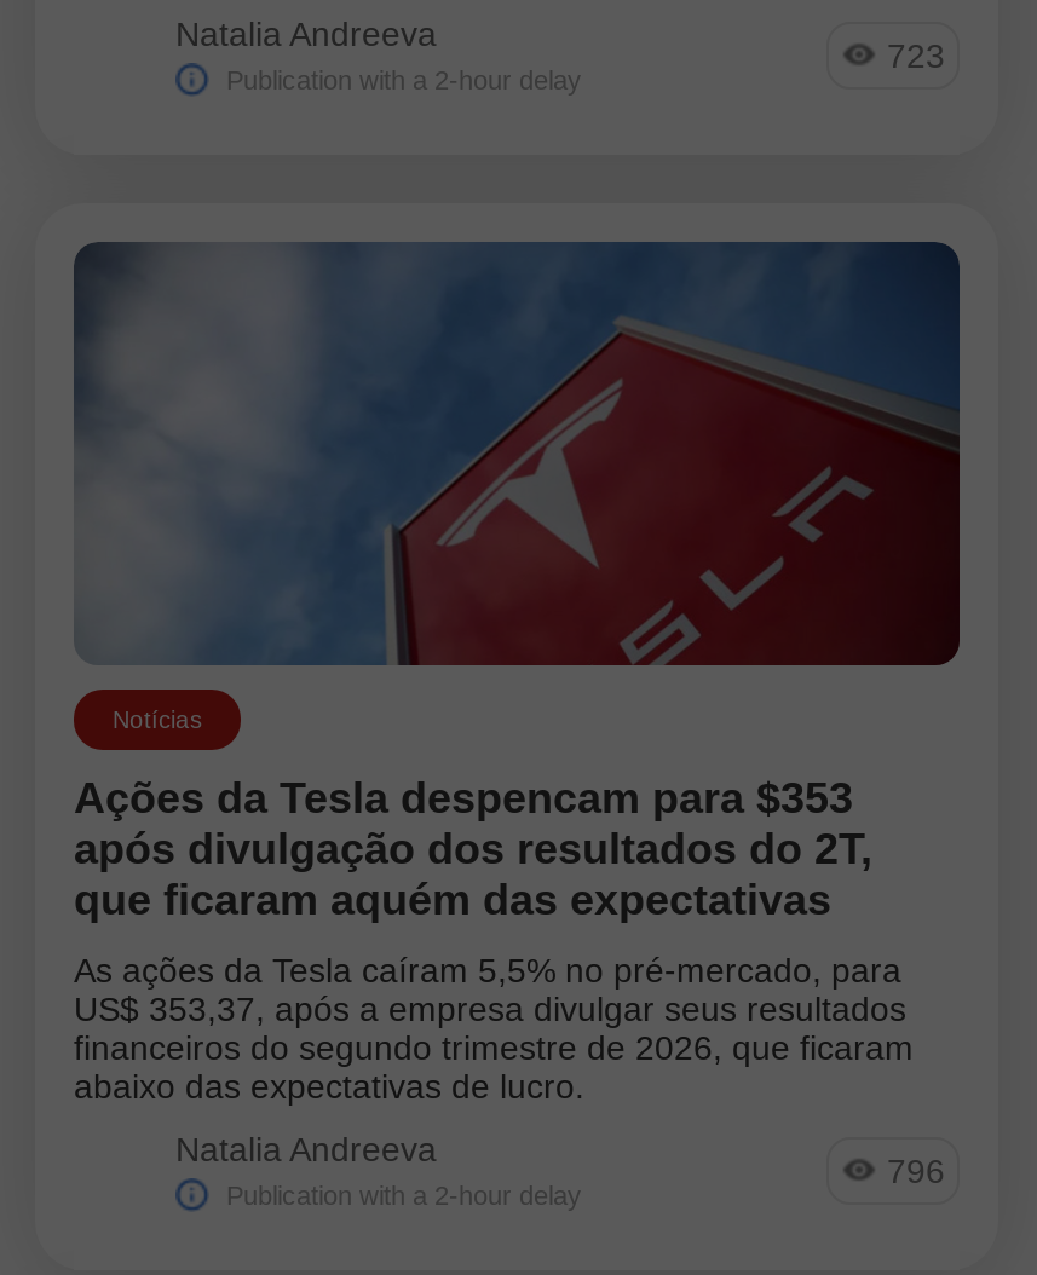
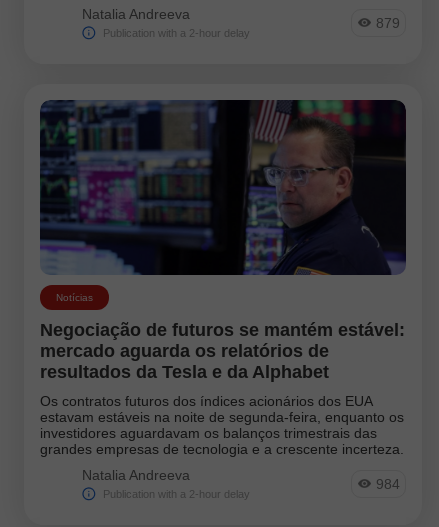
- 723
+ 879

- [image]
+ [image]

- Ações da Tesla despencam para $353
- após divulgação dos resultados do 2T,
- que ficaram aquém das expectativas
+ Negociação de futuros se mantém estável:
+ mercado aguarda os relatórios de
+ resultados da Tesla e da Alphabet

- As ações da Tesla caíram 5,5% no pré-mercado, para
- US$ 353,37, após a empresa divulgar seus resultados
- financeiros do segundo trimestre de 2026, que ficaram
- abaixo das expectativas de lucro.
+ Os contratos futuros dos índices acionários dos EUA
+ estavam estáveis na noite de segunda-feira, enquanto os
+ investidores aguardavam os balanços trimestrais das
+ grandes empresas de tecnologia e a crescente incerteza.

- 796
+ 984
